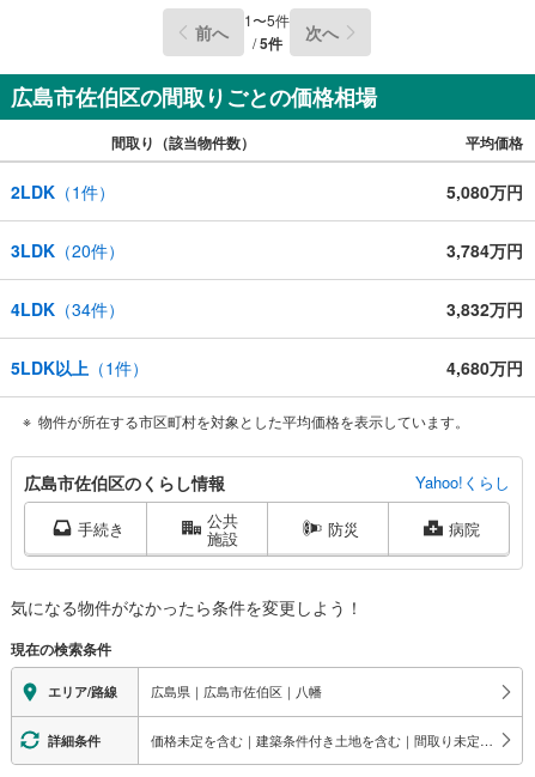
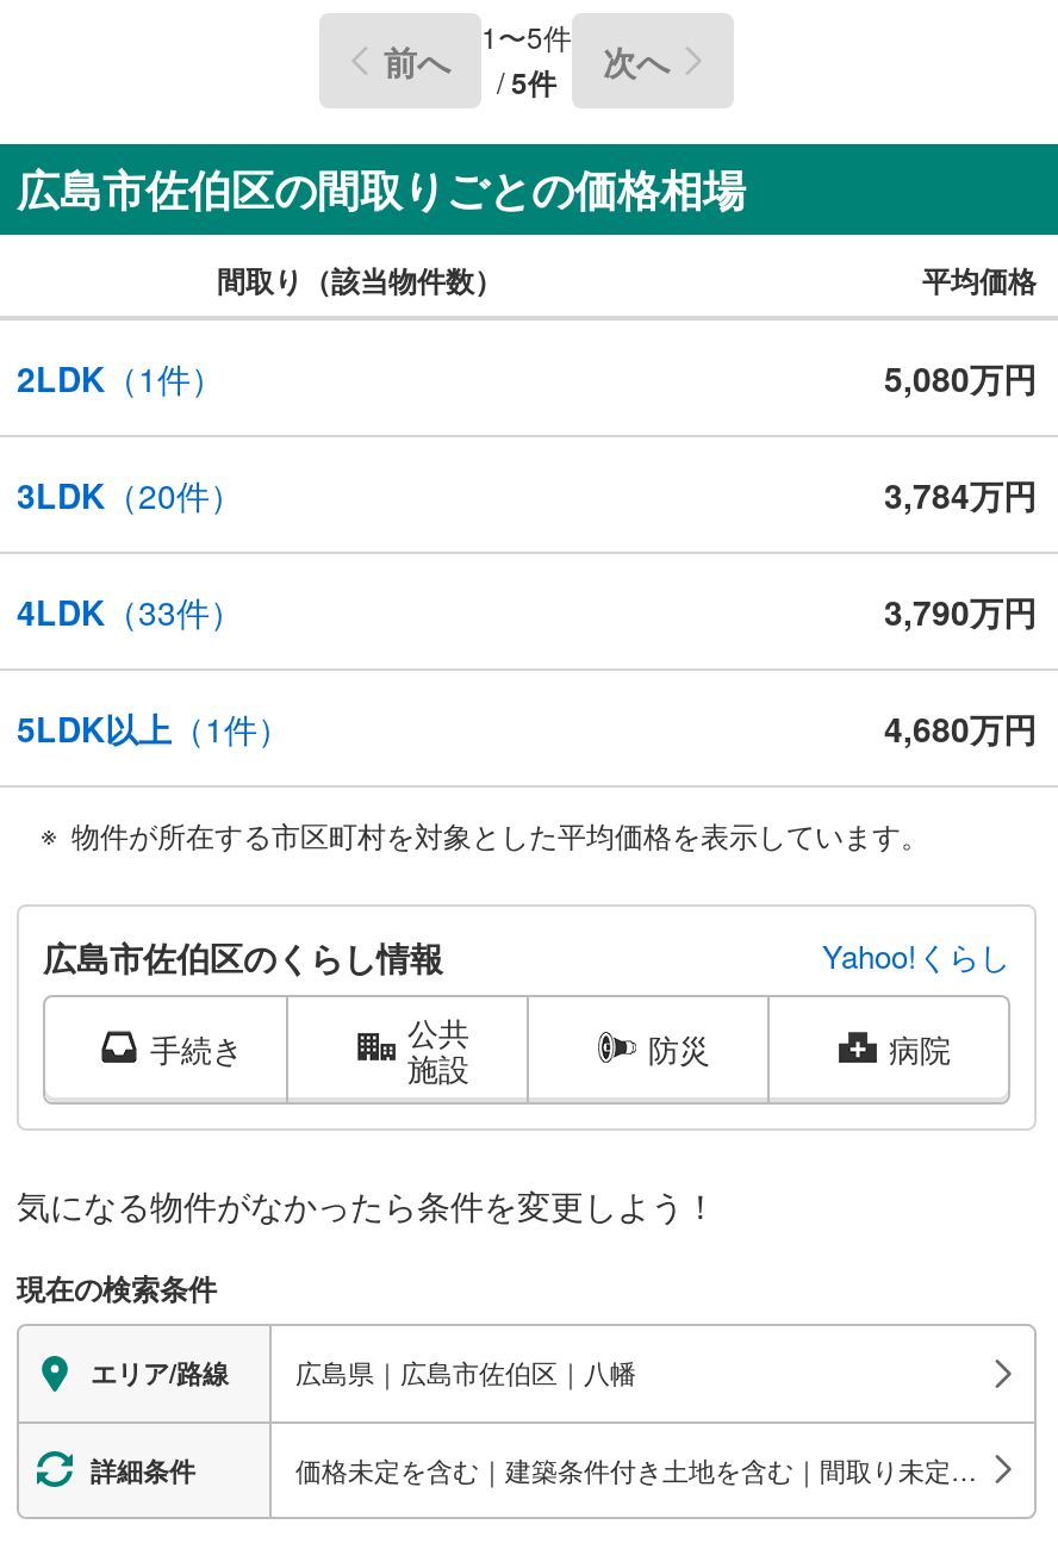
- 4LDK（34件）
+ 4LDK（33件）

- 3,832万円
+ 3,790万円
